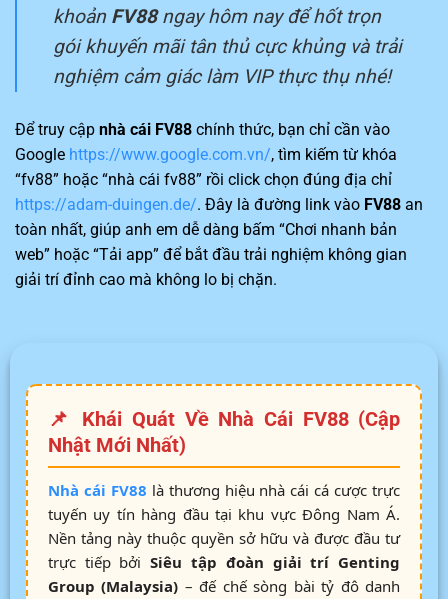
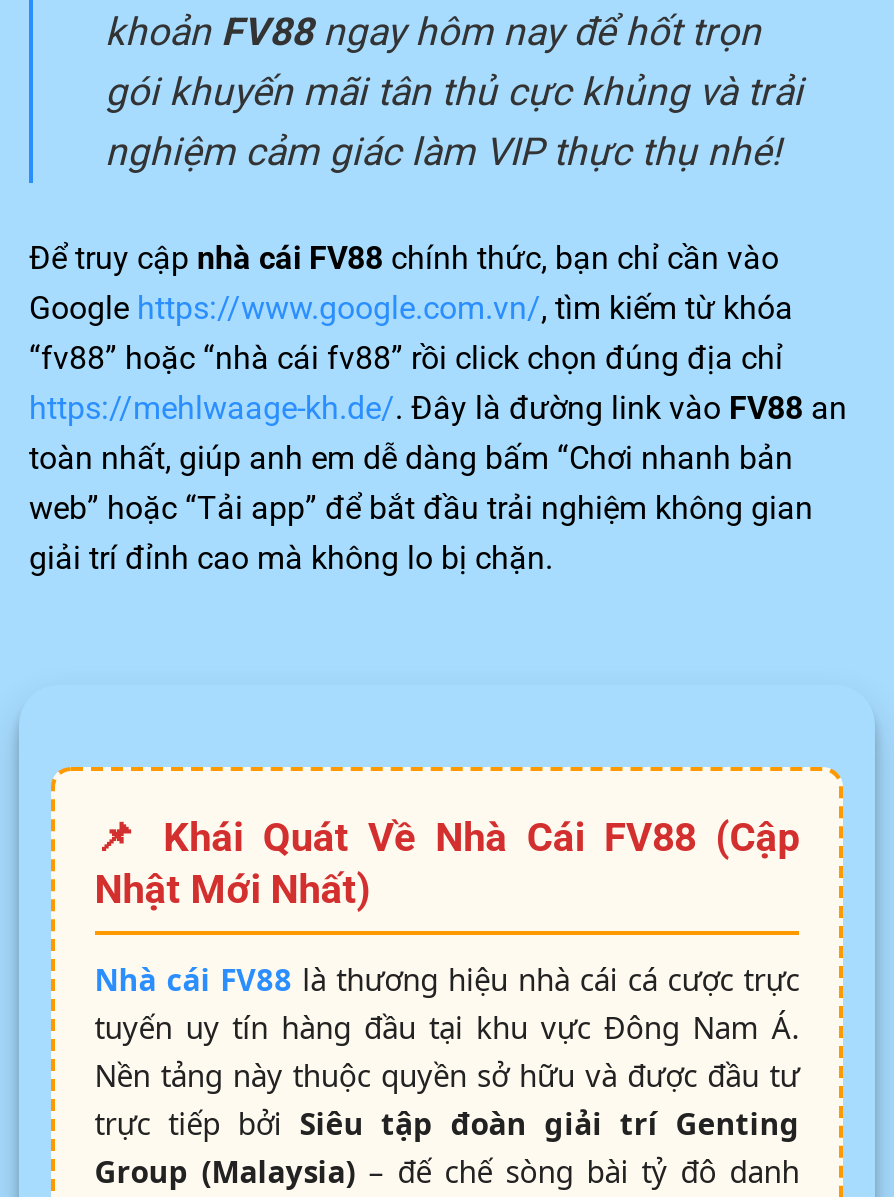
- https://adam-duingen.de/. Đây là đường link vào FV88 an
+ https://mehlwaage-kh.de/. Đây là đường link vào FV88 an
